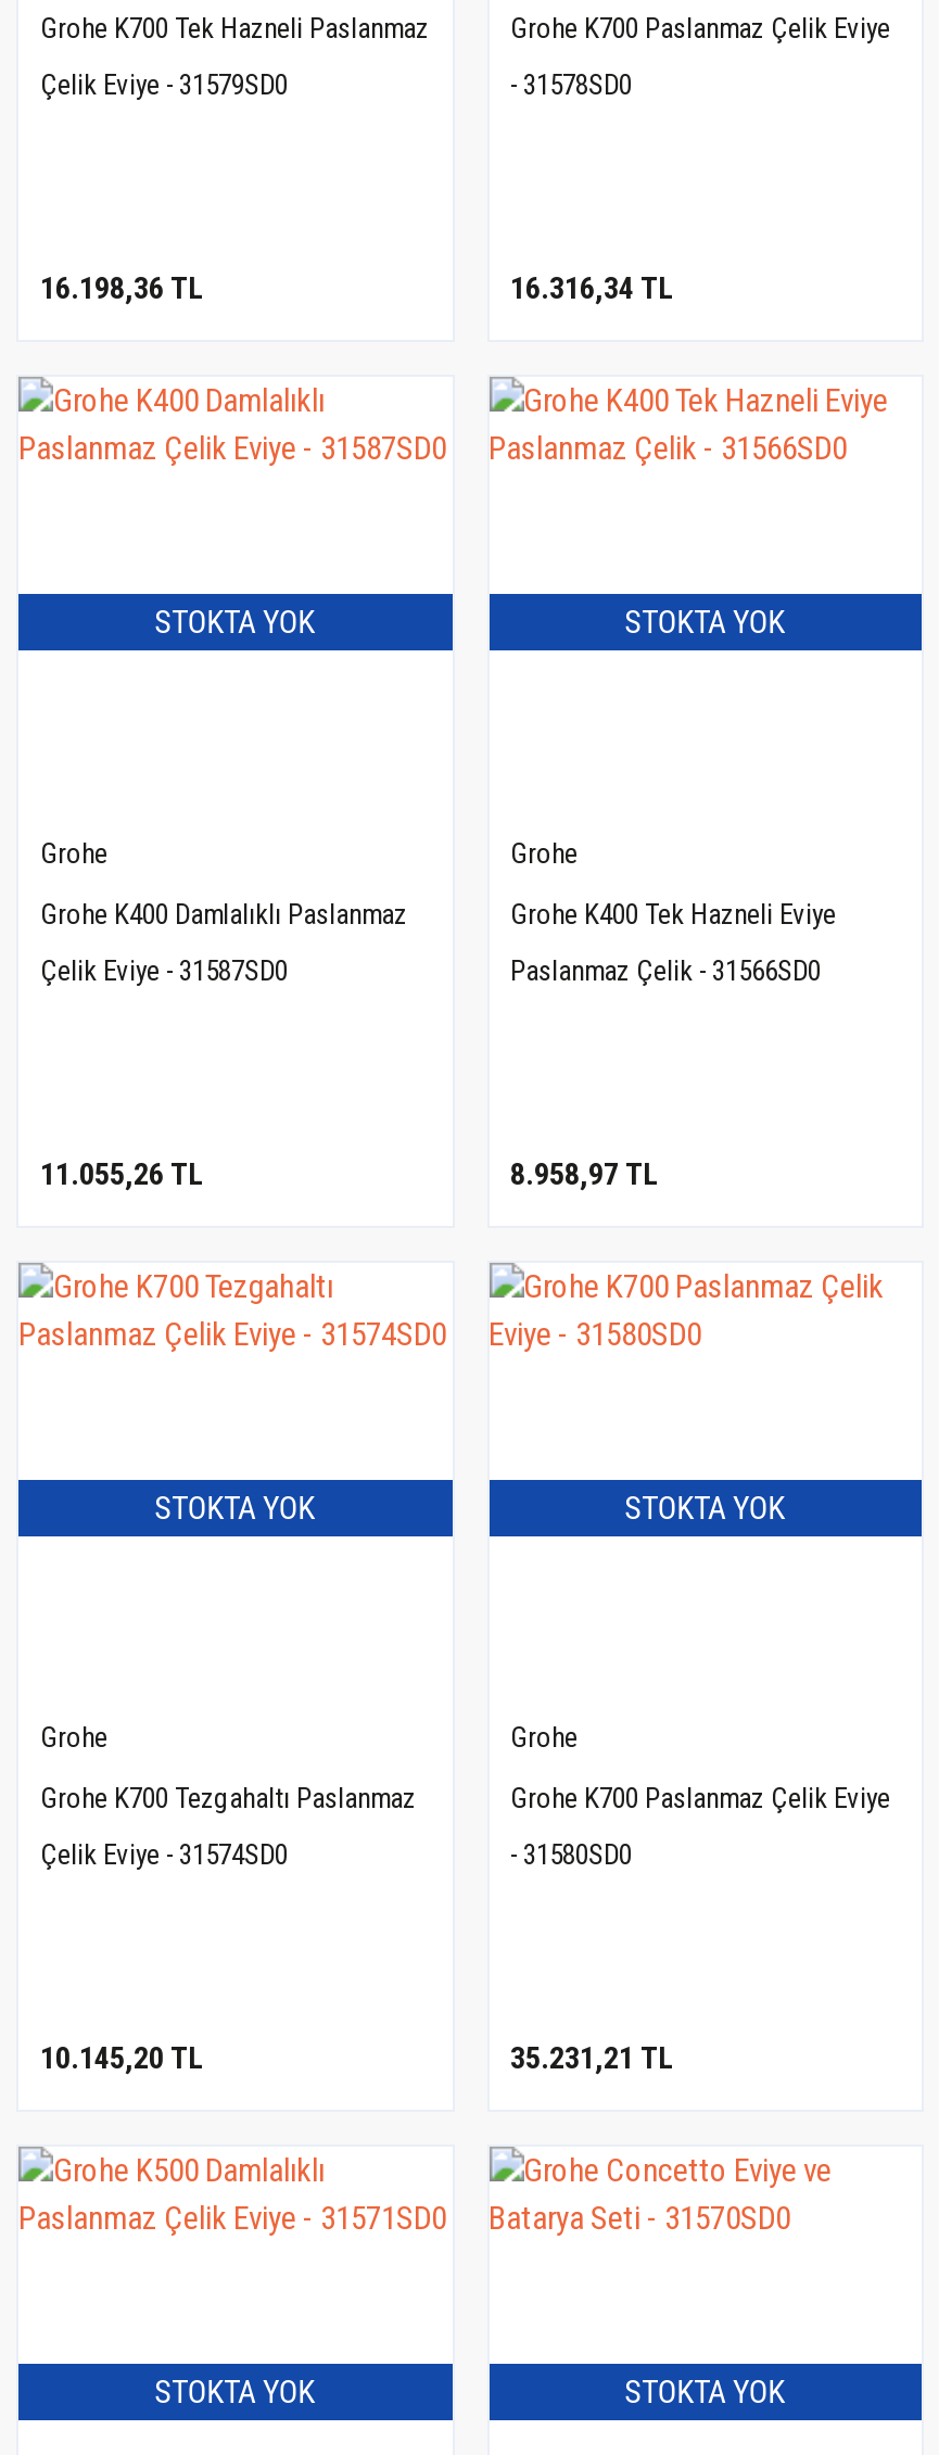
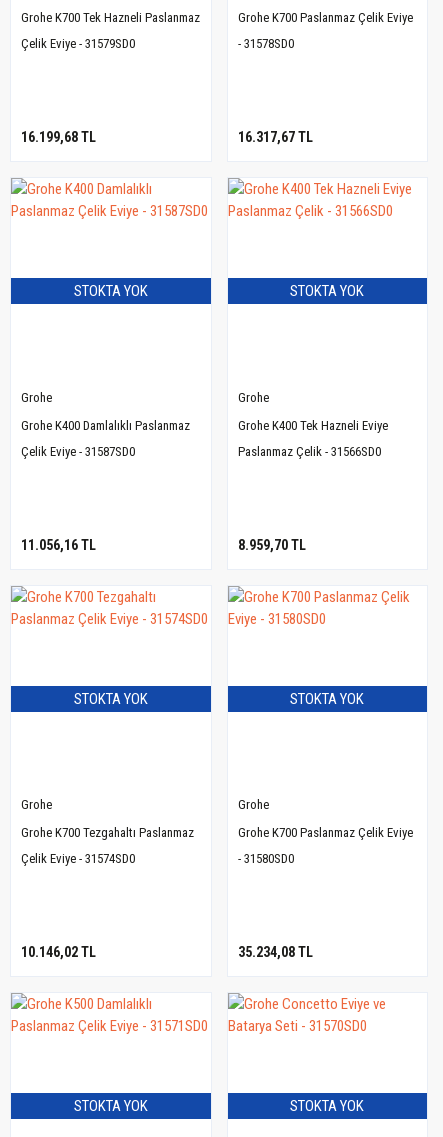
- 16.198,36 TL
+ 16.199,68 TL

- 16.316,34 TL
+ 16.317,67 TL

- 11.055,26 TL
+ 11.056,16 TL

- 8.958,97 TL
+ 8.959,70 TL

- 10.145,20 TL
+ 10.146,02 TL

- 35.231,21 TL
+ 35.234,08 TL
